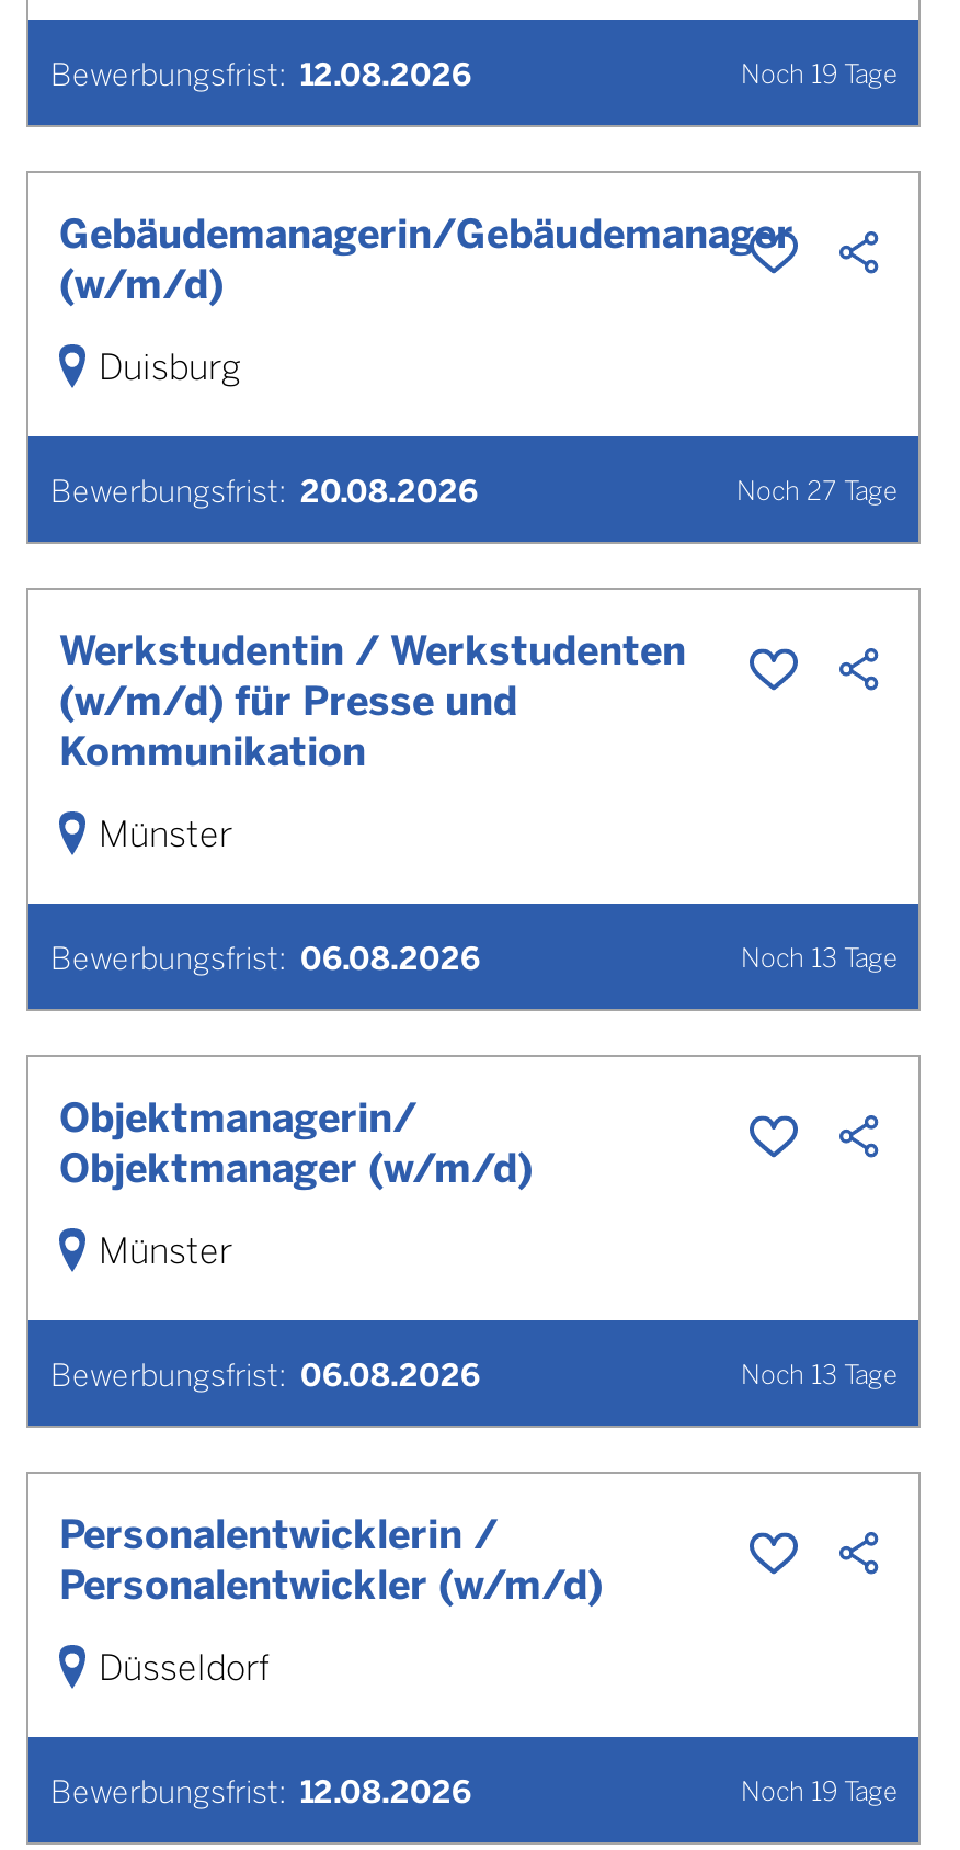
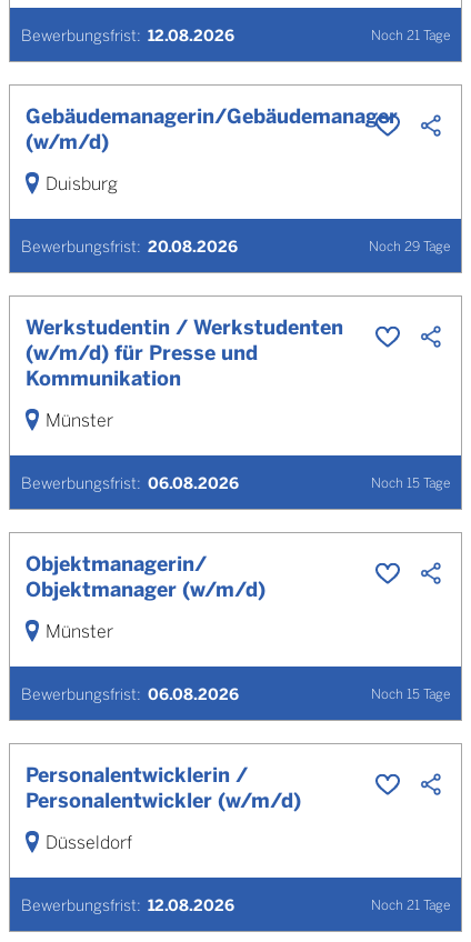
- Noch 19 Tage
+ Noch 21 Tage

- Noch 27 Tage
+ Noch 29 Tage

- Noch 13 Tage
+ Noch 15 Tage

- Noch 13 Tage
+ Noch 15 Tage

- Noch 19 Tage
+ Noch 21 Tage
